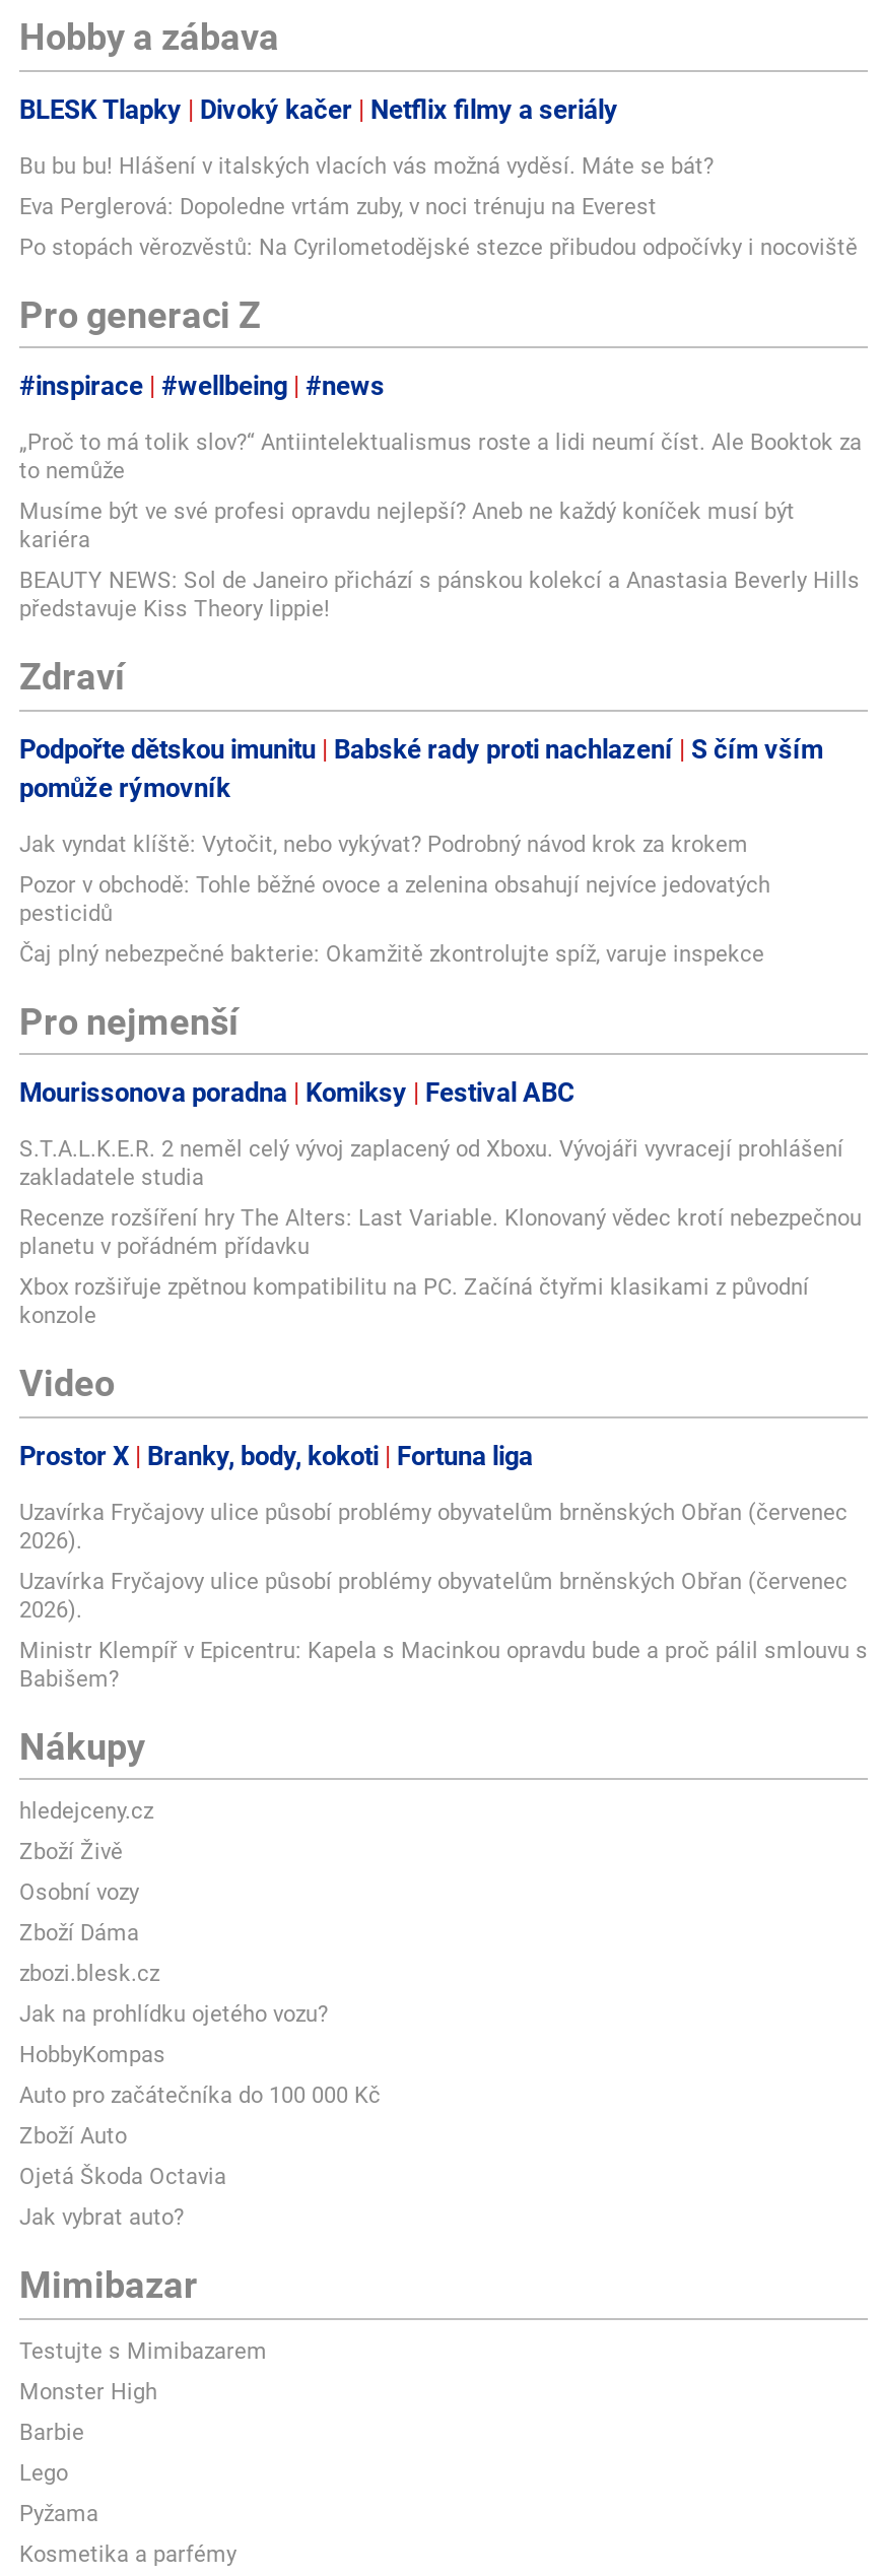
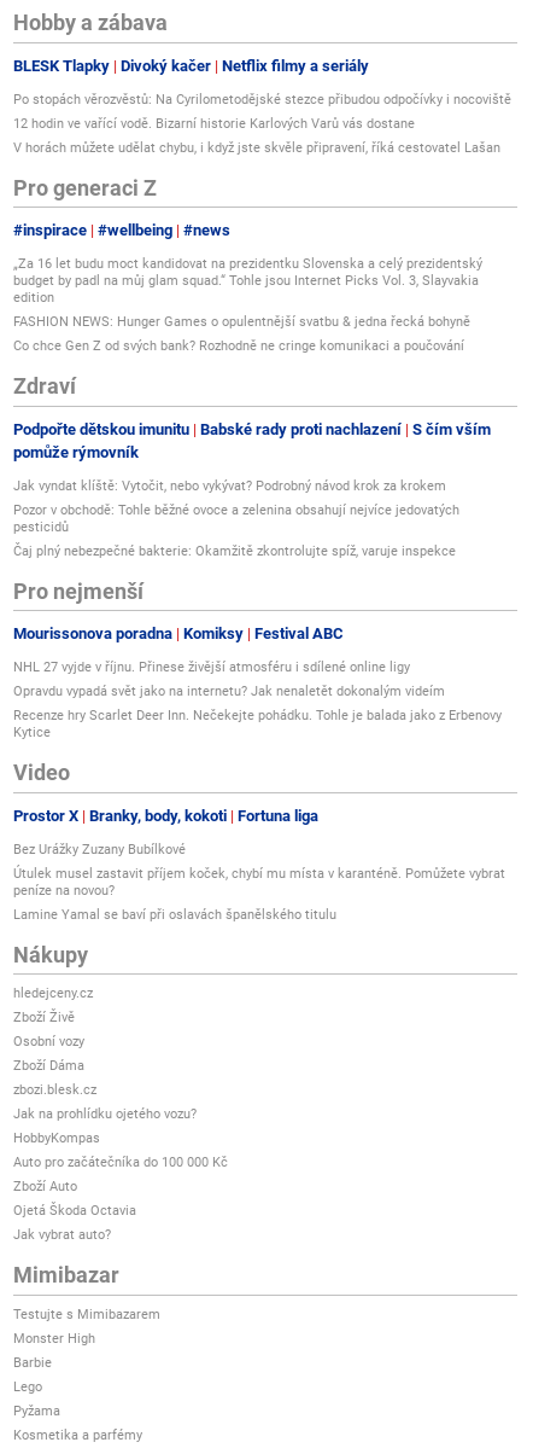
- Bu bu bu! Hlášení v italských vlacích vás možná vyděsí. Máte se bát?
- Eva Perglerová: Dopoledne vrtám zuby, v noci trénuju na Everest

+ 12 hodin ve vařící vodě. Bizarní historie Karlových Varů vás dostane
+ V horách můžete udělat chybu, i když jste skvěle připravení, říká cestovatel Lašan

- „Proč to má tolik slov?“ Antiintelektualismus roste a lidi neumí číst. Ale Booktok za
- to nemůže
+ „Za 16 let budu moct kandidovat na prezidentku Slovenska a celý prezidentský
+ budget by padl na můj glam squad.“ Tohle jsou Internet Picks Vol. 3, Slayvakia
+ edition

- Musíme být ve své profesi opravdu nejlepší? Aneb ne každý koníček musí být
- kariéra
+ FASHION NEWS: Hunger Games o opulentnější svatbu & jedna řecká bohyně

- BEAUTY NEWS: Sol de Janeiro přichází s pánskou kolekcí a Anastasia Beverly Hills
- představuje Kiss Theory lippie!
+ Co chce Gen Z od svých bank? Rozhodně ne cringe komunikaci a poučování

- S.T.A.L.K.E.R. 2 neměl celý vývoj zaplacený od Xboxu. Vývojáři vyvracejí prohlášení
- zakladatele studia
+ NHL 27 vyjde v říjnu. Přinese živější atmosféru i sdílené online ligy

- Recenze rozšíření hry The Alters: Last Variable. Klonovaný vědec krotí nebezpečnou
- planetu v pořádném přídavku
+ Opravdu vypadá svět jako na internetu? Jak nenaletět dokonalým videím

- Xbox rozšiřuje zpětnou kompatibilitu na PC. Začíná čtyřmi klasikami z původní
- konzole
+ Recenze hry Scarlet Deer Inn. Nečekejte pohádku. Tohle je balada jako z Erbenovy
+ Kytice

- Uzavírka Fryčajovy ulice působí problémy obyvatelům brněnských Obřan (červenec
- 2026).
+ Bez Urážky Zuzany Bubílkové

- Uzavírka Fryčajovy ulice působí problémy obyvatelům brněnských Obřan (červenec
- 2026).
+ Útulek musel zastavit příjem koček, chybí mu místa v karanténě. Pomůžete vybrat
+ peníze na novou?

- Ministr Klempíř v Epicentru: Kapela s Macinkou opravdu bude a proč pálil smlouvu s
- Babišem?
+ Lamine Yamal se baví při oslavách španělského titulu
